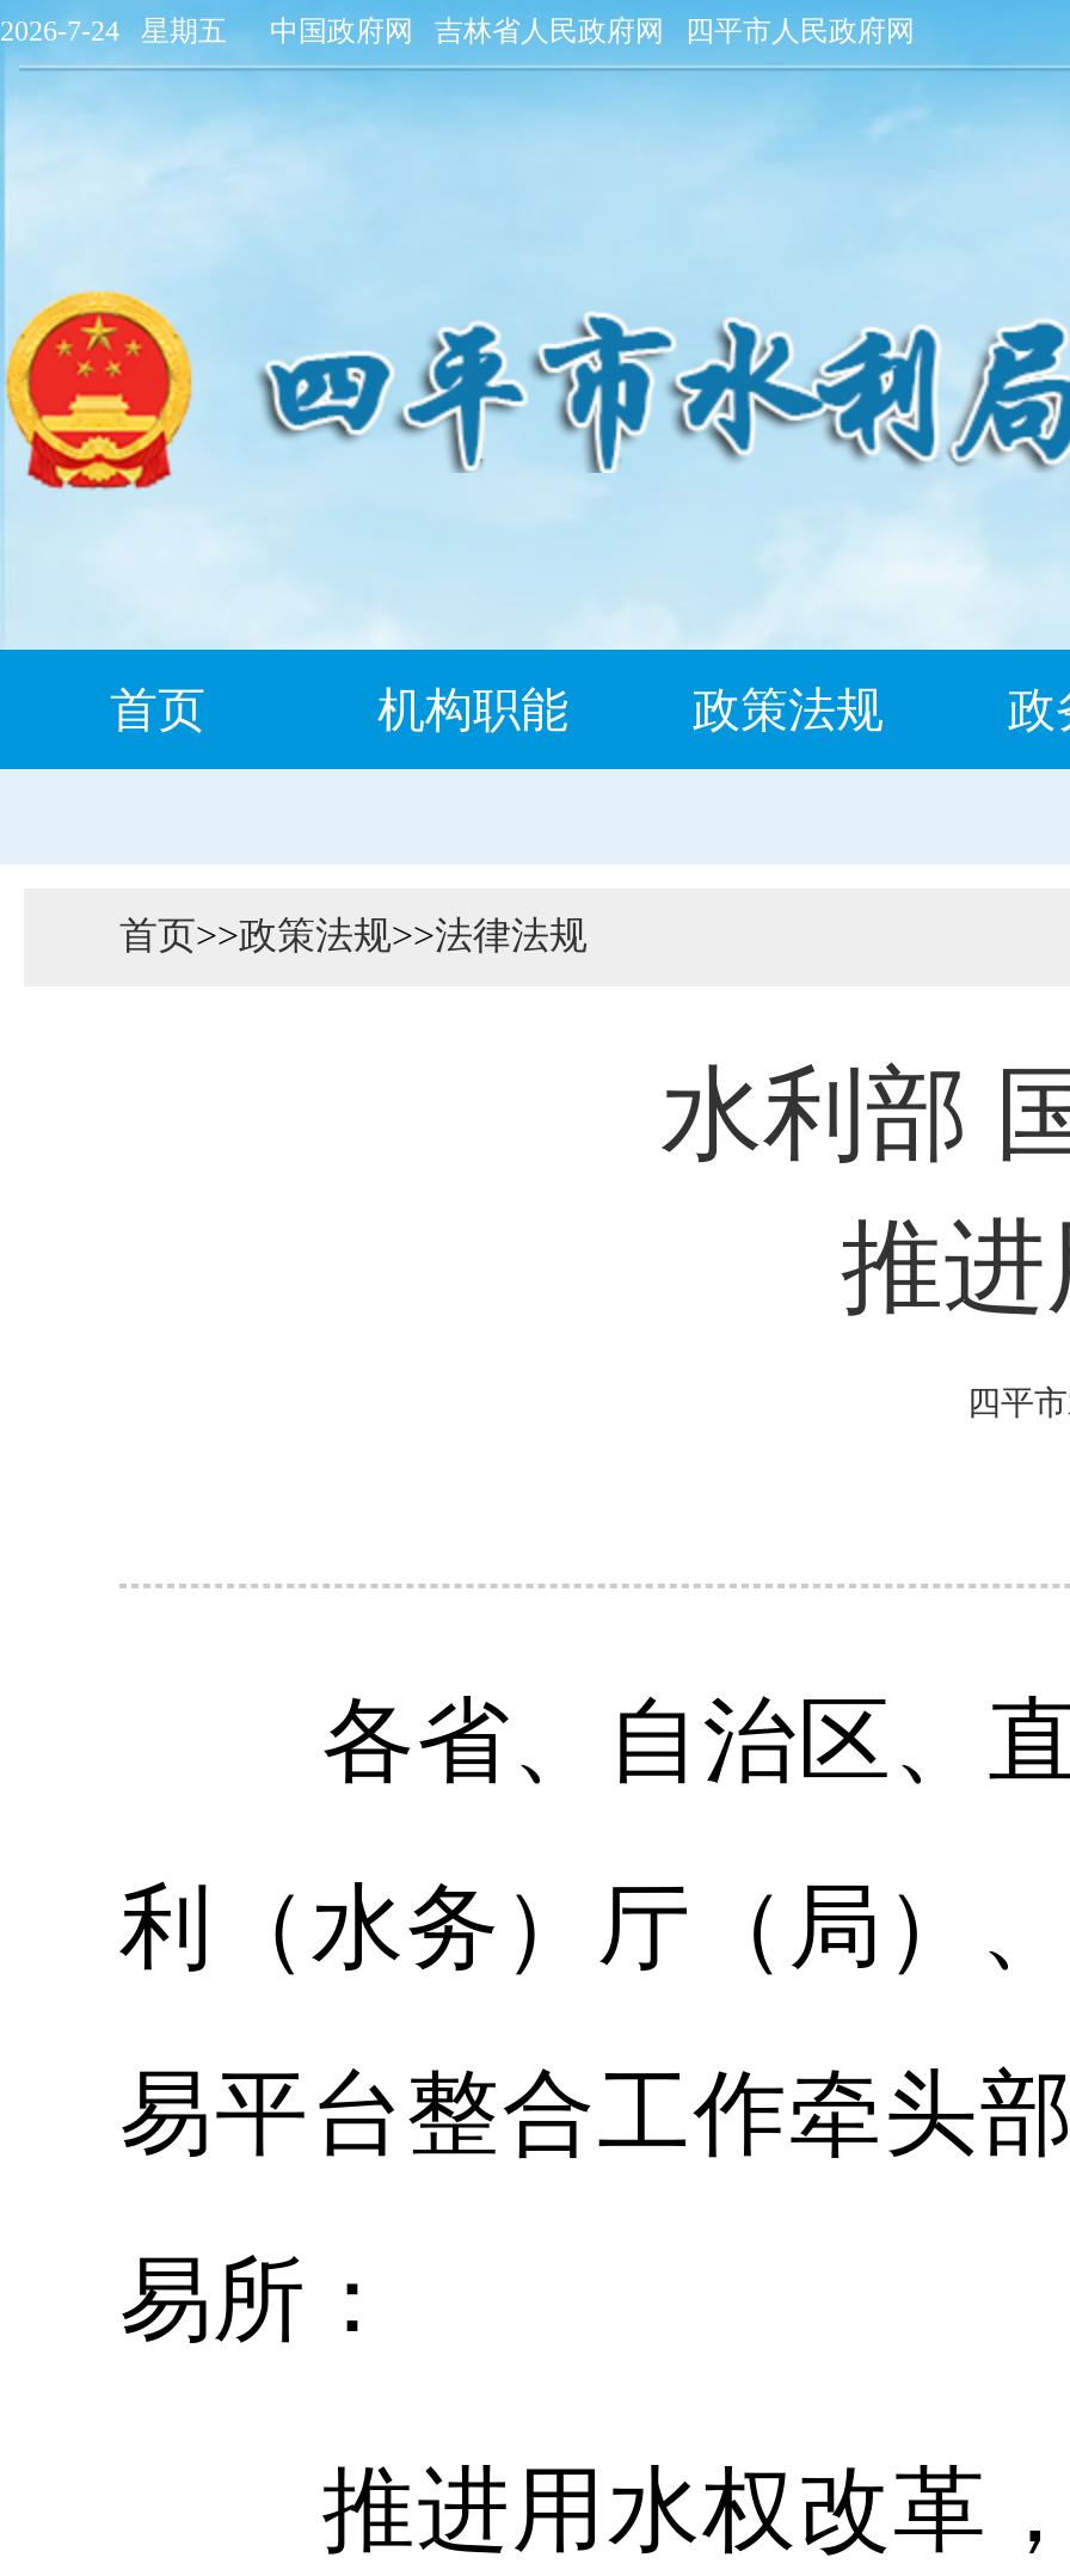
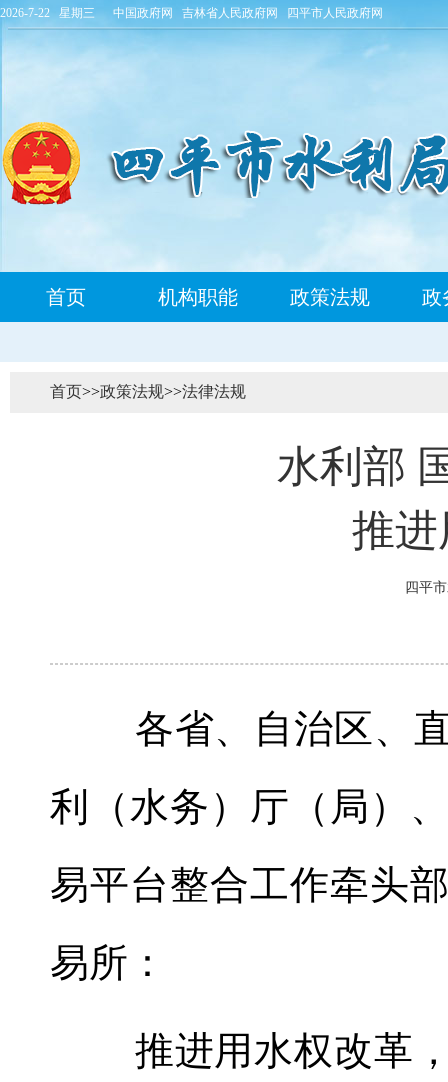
- 2026-7-24 星期五中国政府网
+ 2026-7-22 星期三中国政府网
